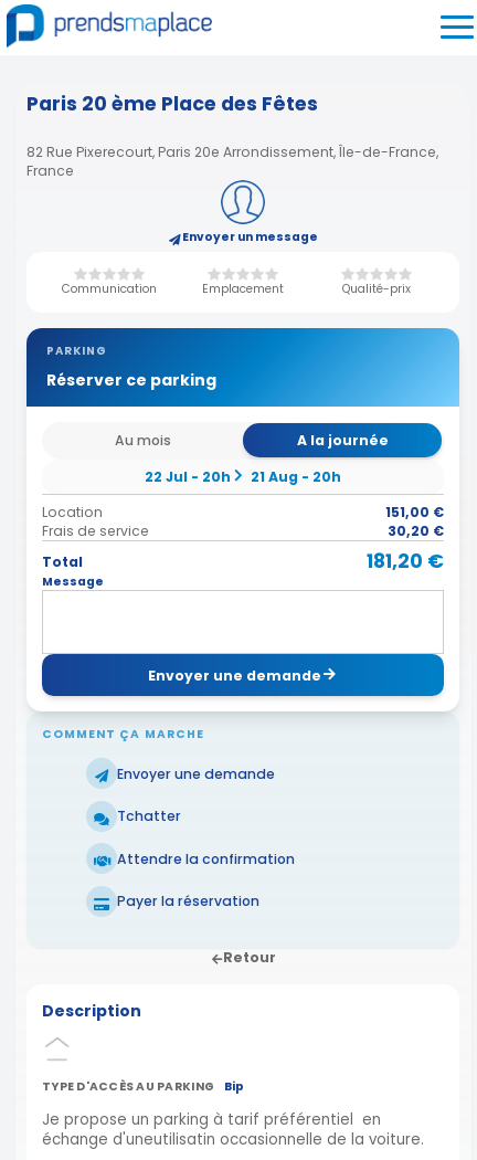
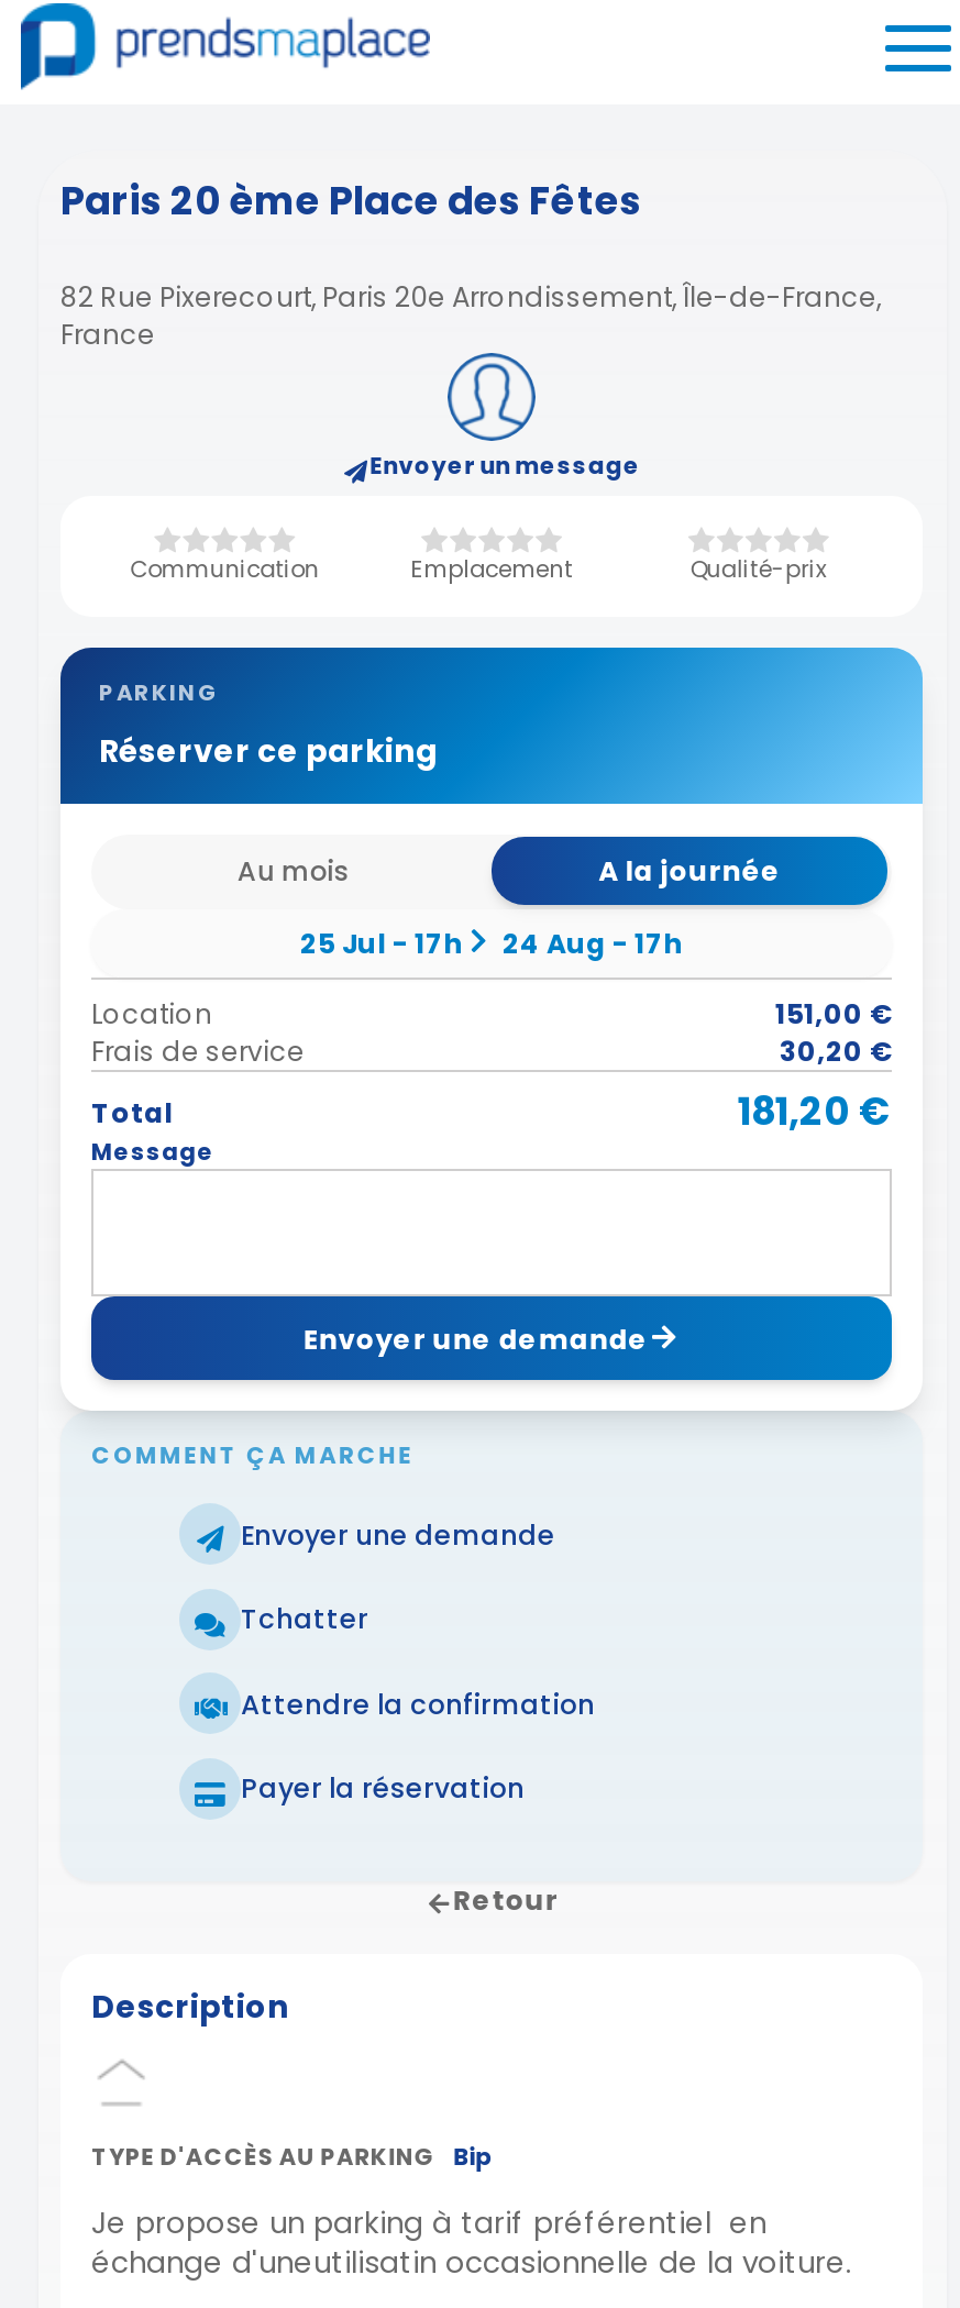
- 22 Jul - 20h
+ 25 Jul - 17h

- 21 Aug - 20h
+ 24 Aug - 17h
